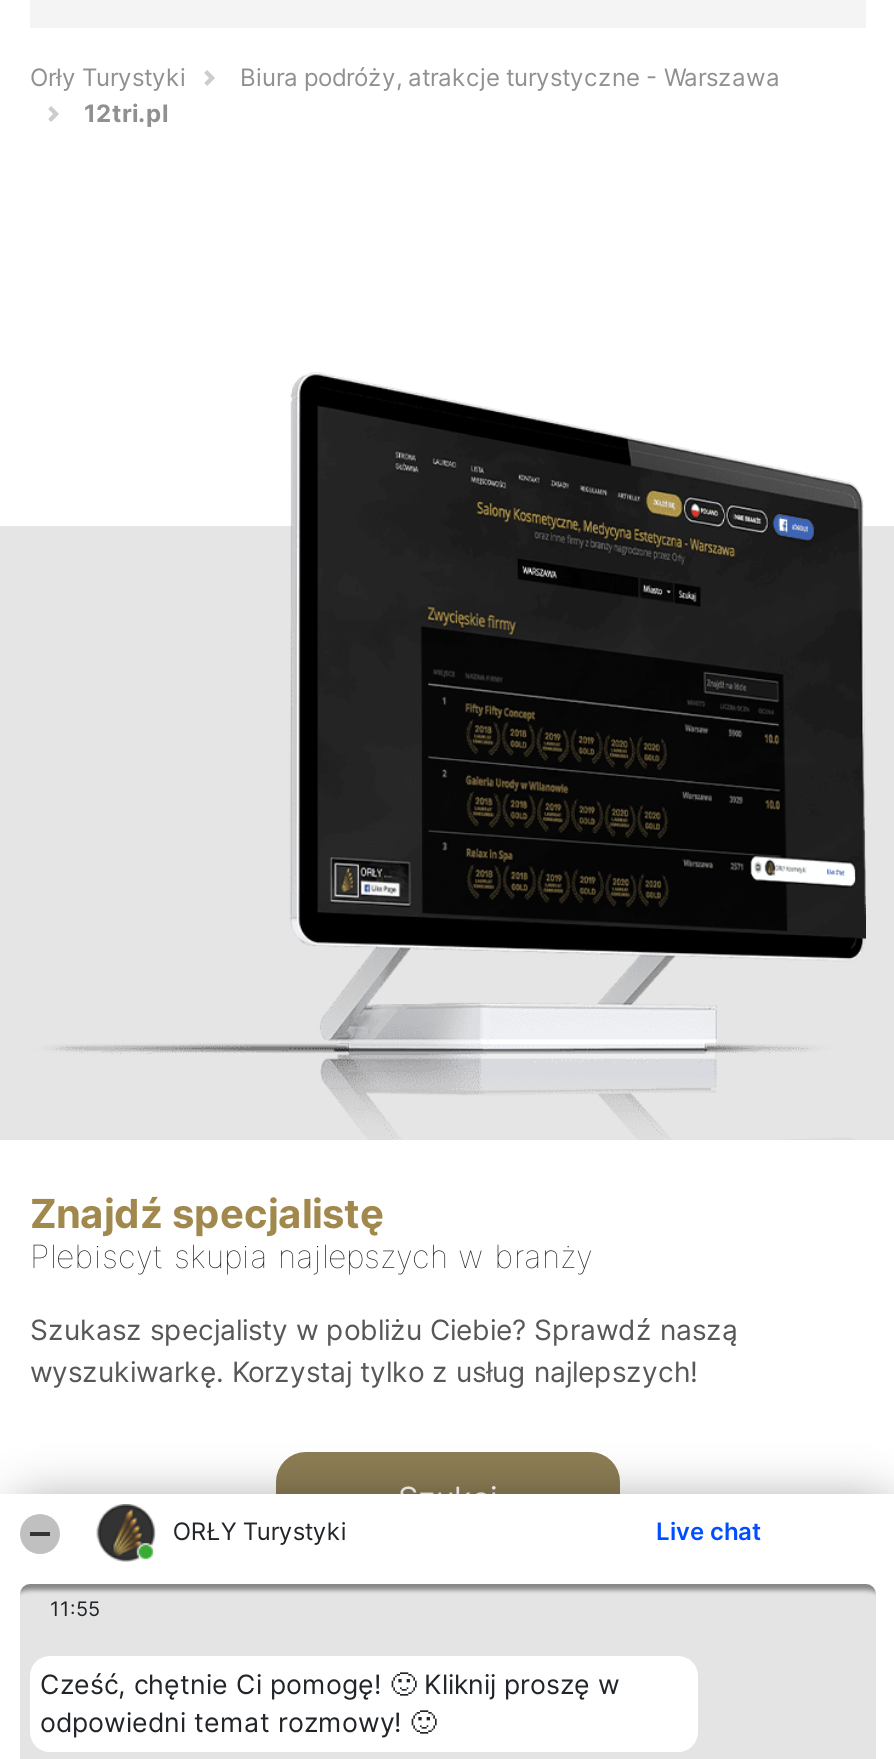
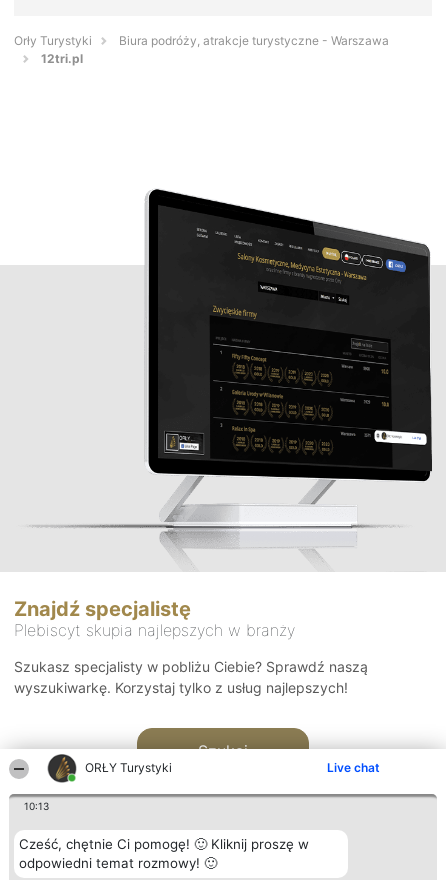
- 11:55
+ 10:13
